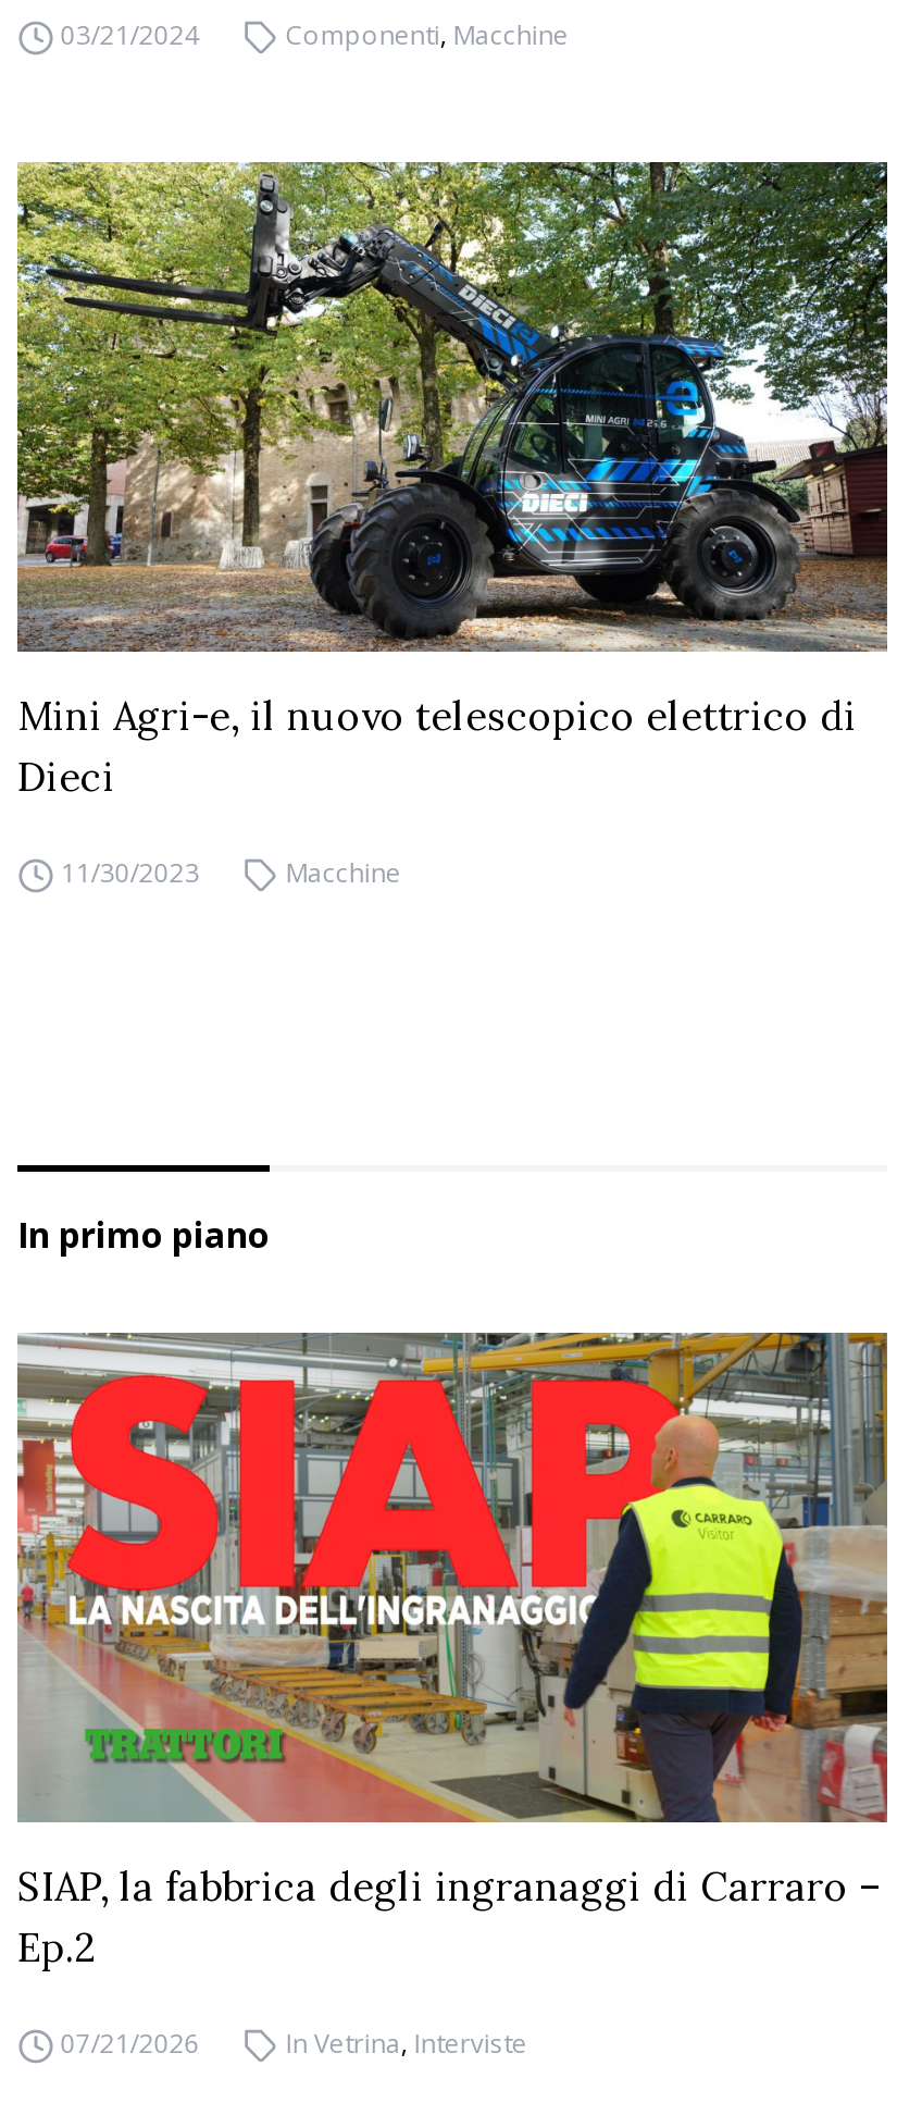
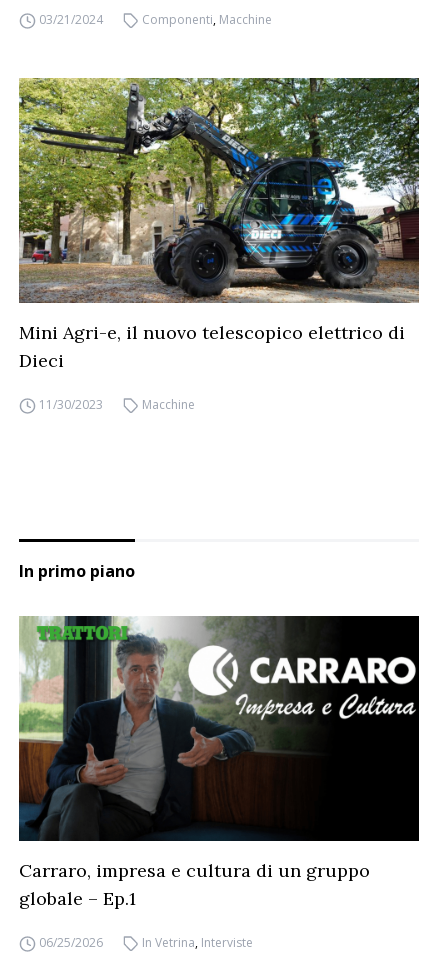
- [image]
- SIAP, la fabbrica degli ingranaggi di Carraro –
- Ep.2
+ [image]
+ Carraro, impresa e cultura di un gruppo
+ globale – Ep.1

- 07/21/2026
+ 06/25/2026
